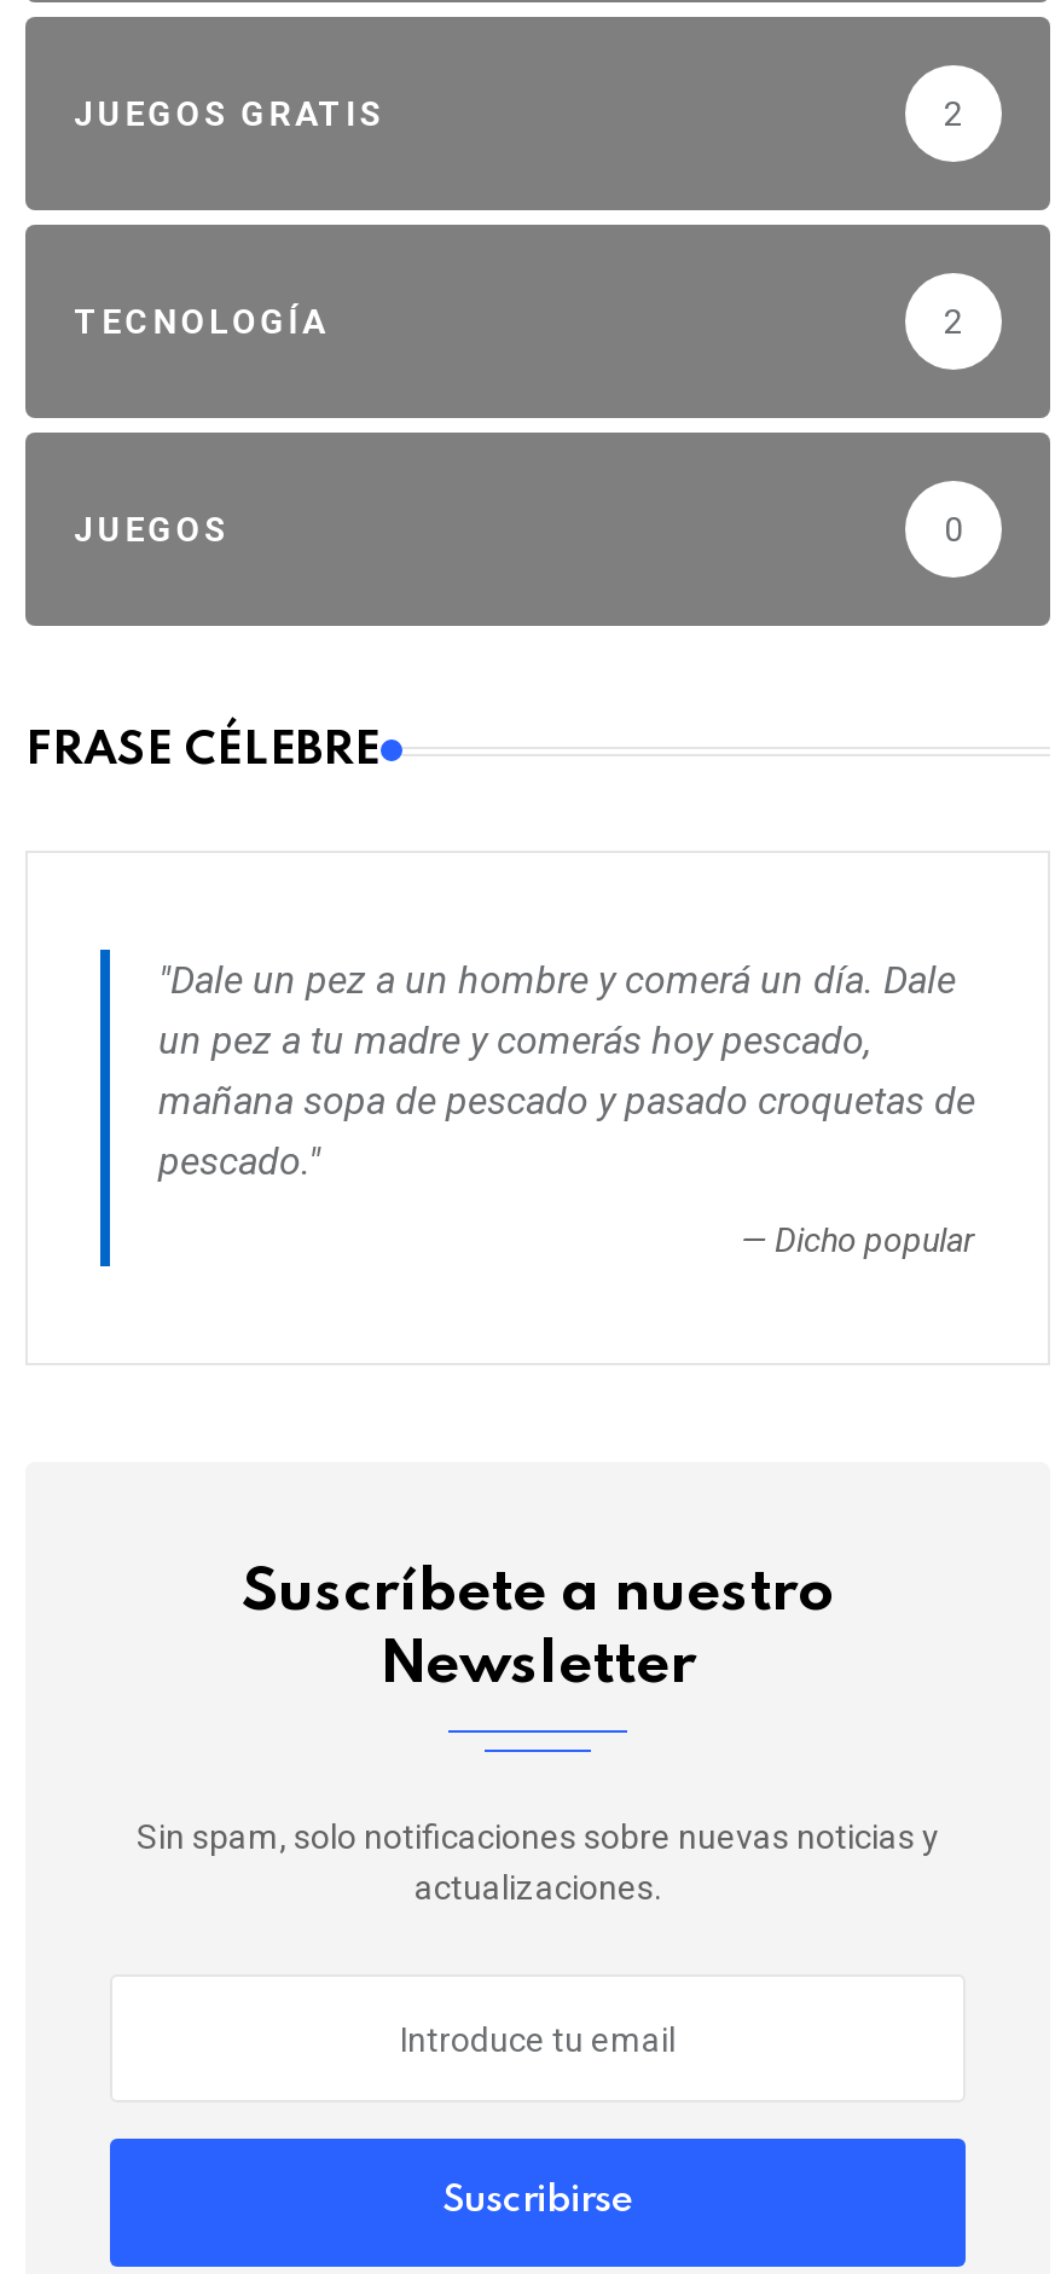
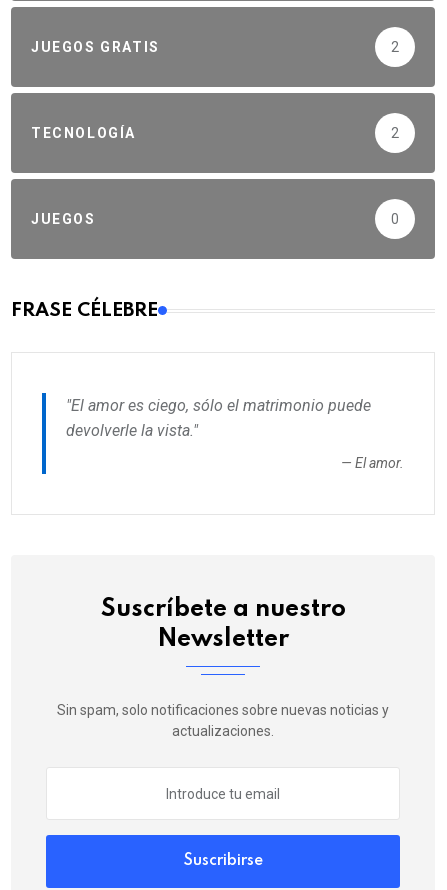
- "Dale un pez a un hombre y comerá un día. Dale
- un pez a tu madre y comerás hoy pescado,
- mañana sopa de pescado y pasado croquetas de
- pescado."
+ "El amor es ciego, sólo el matrimonio puede
+ devolverle la vista."

- — Dicho popular
+ — El amor.
